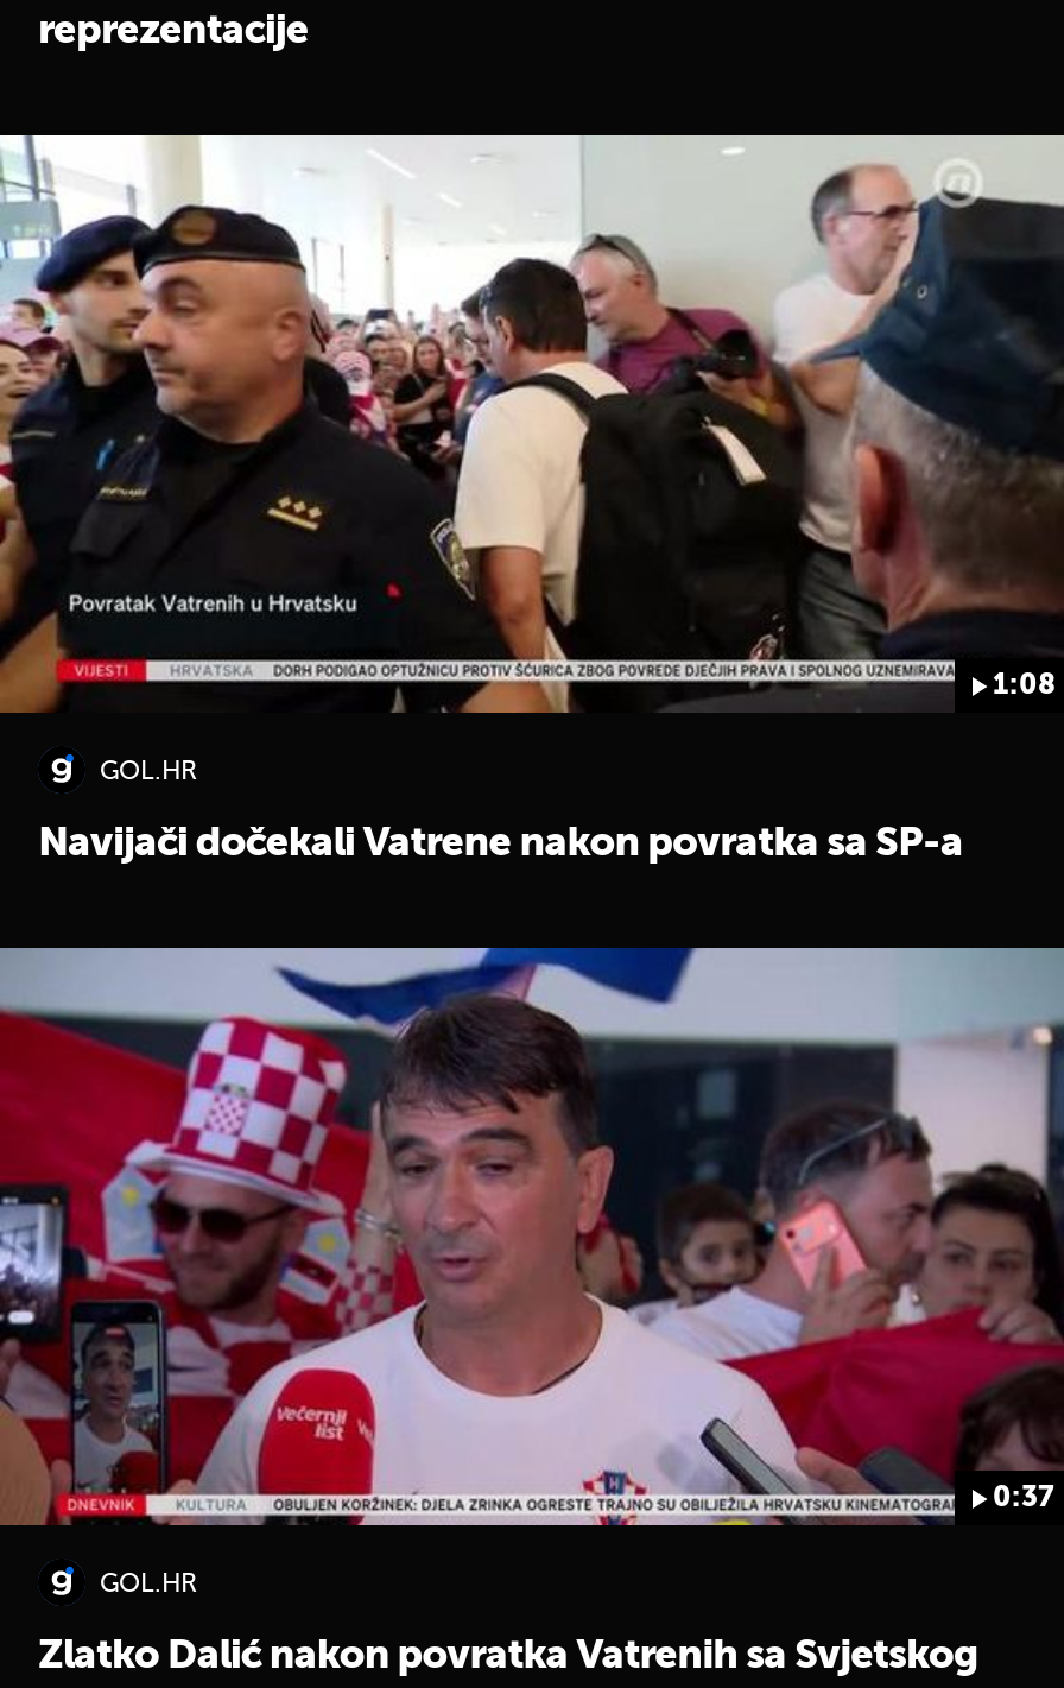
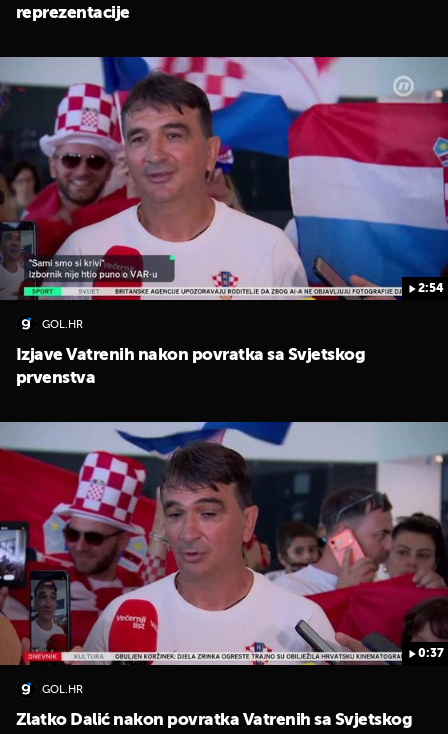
- [image]
- 1:08
+ [image]
+ 2:54

- Navijači dočekali Vatrene nakon povratka sa SP-a
+ Izjave Vatrenih nakon povratka sa Svjetskog
+ prvenstva
